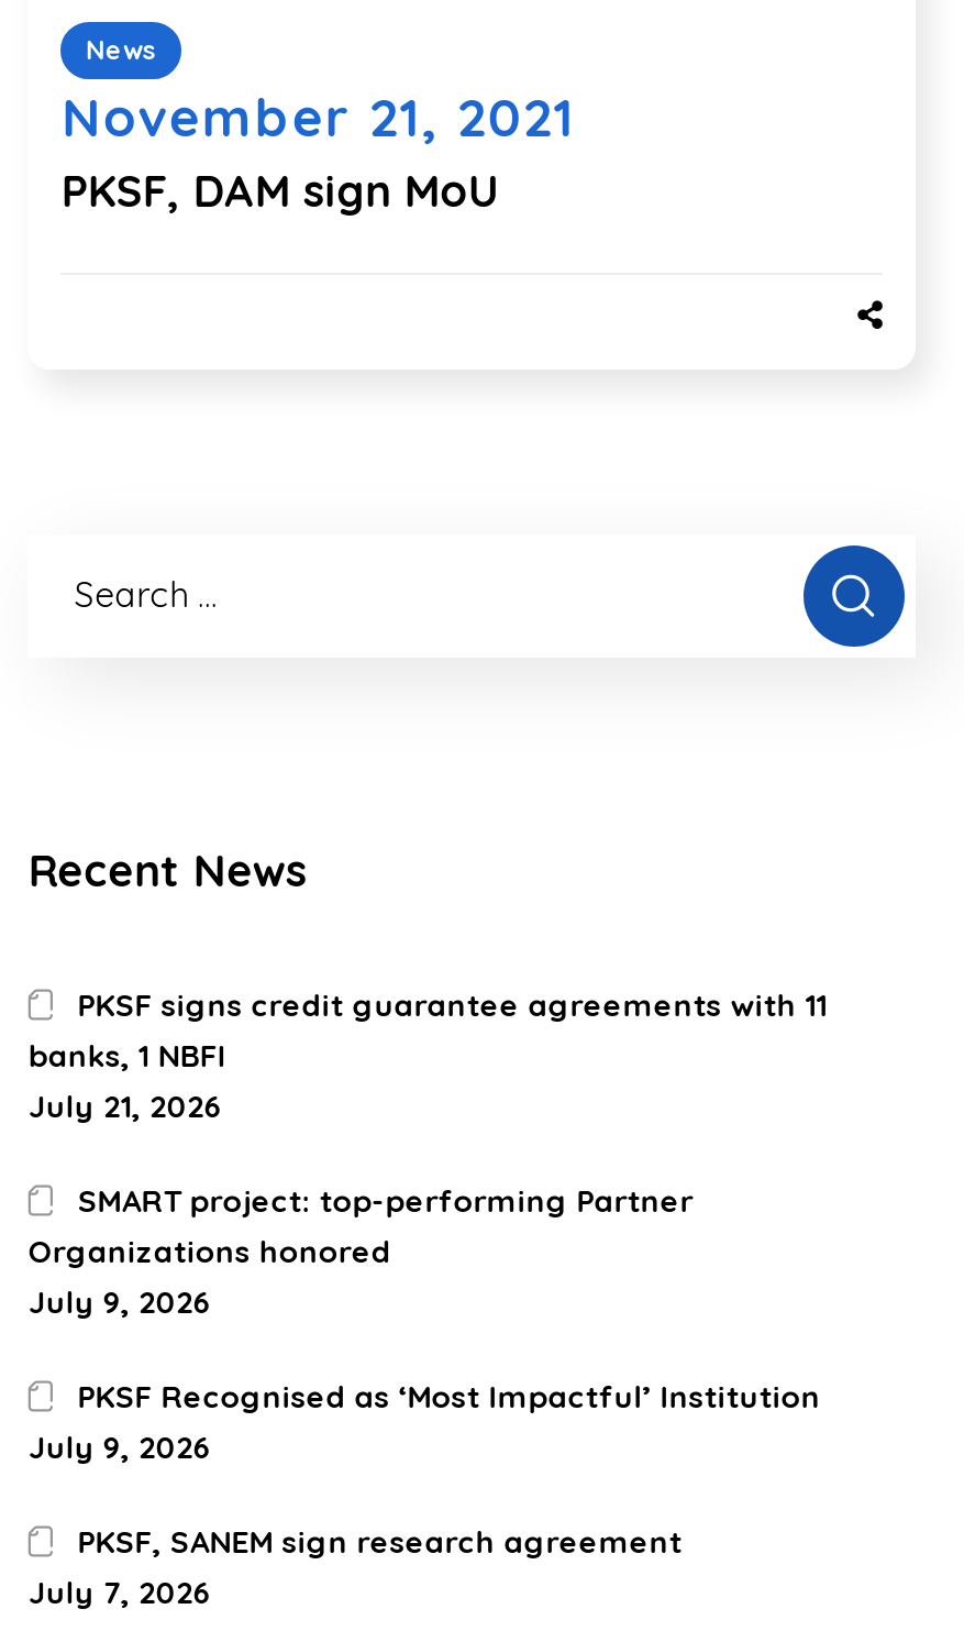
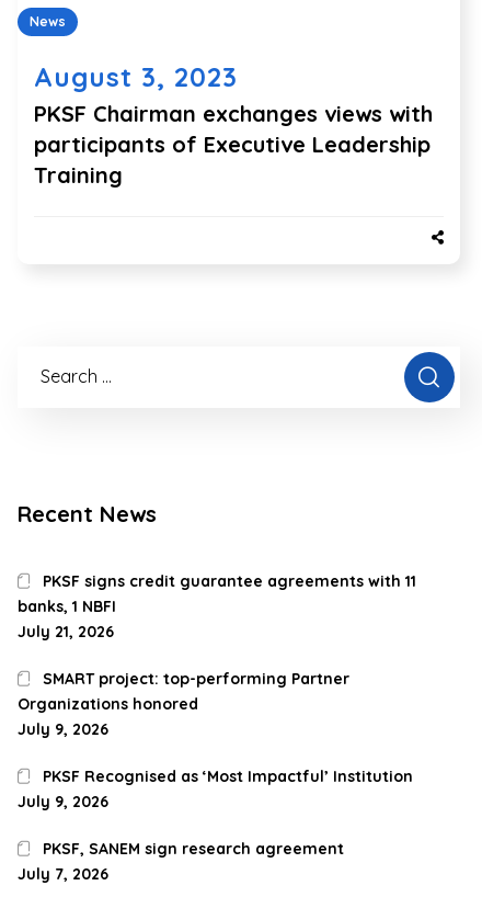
- November 21, 2021
- PKSF, DAM sign MoU
+ August 3, 2023
+ PKSF Chairman exchanges views with
+ participants of Executive Leadership
+ Training
